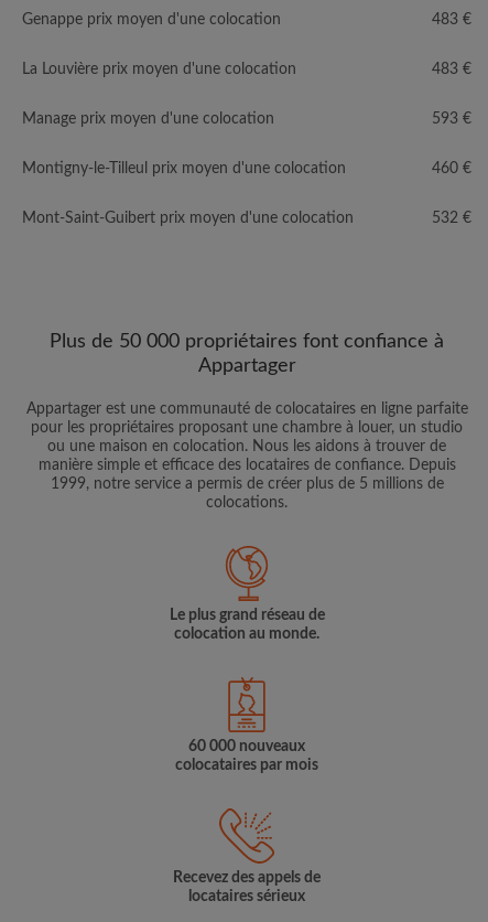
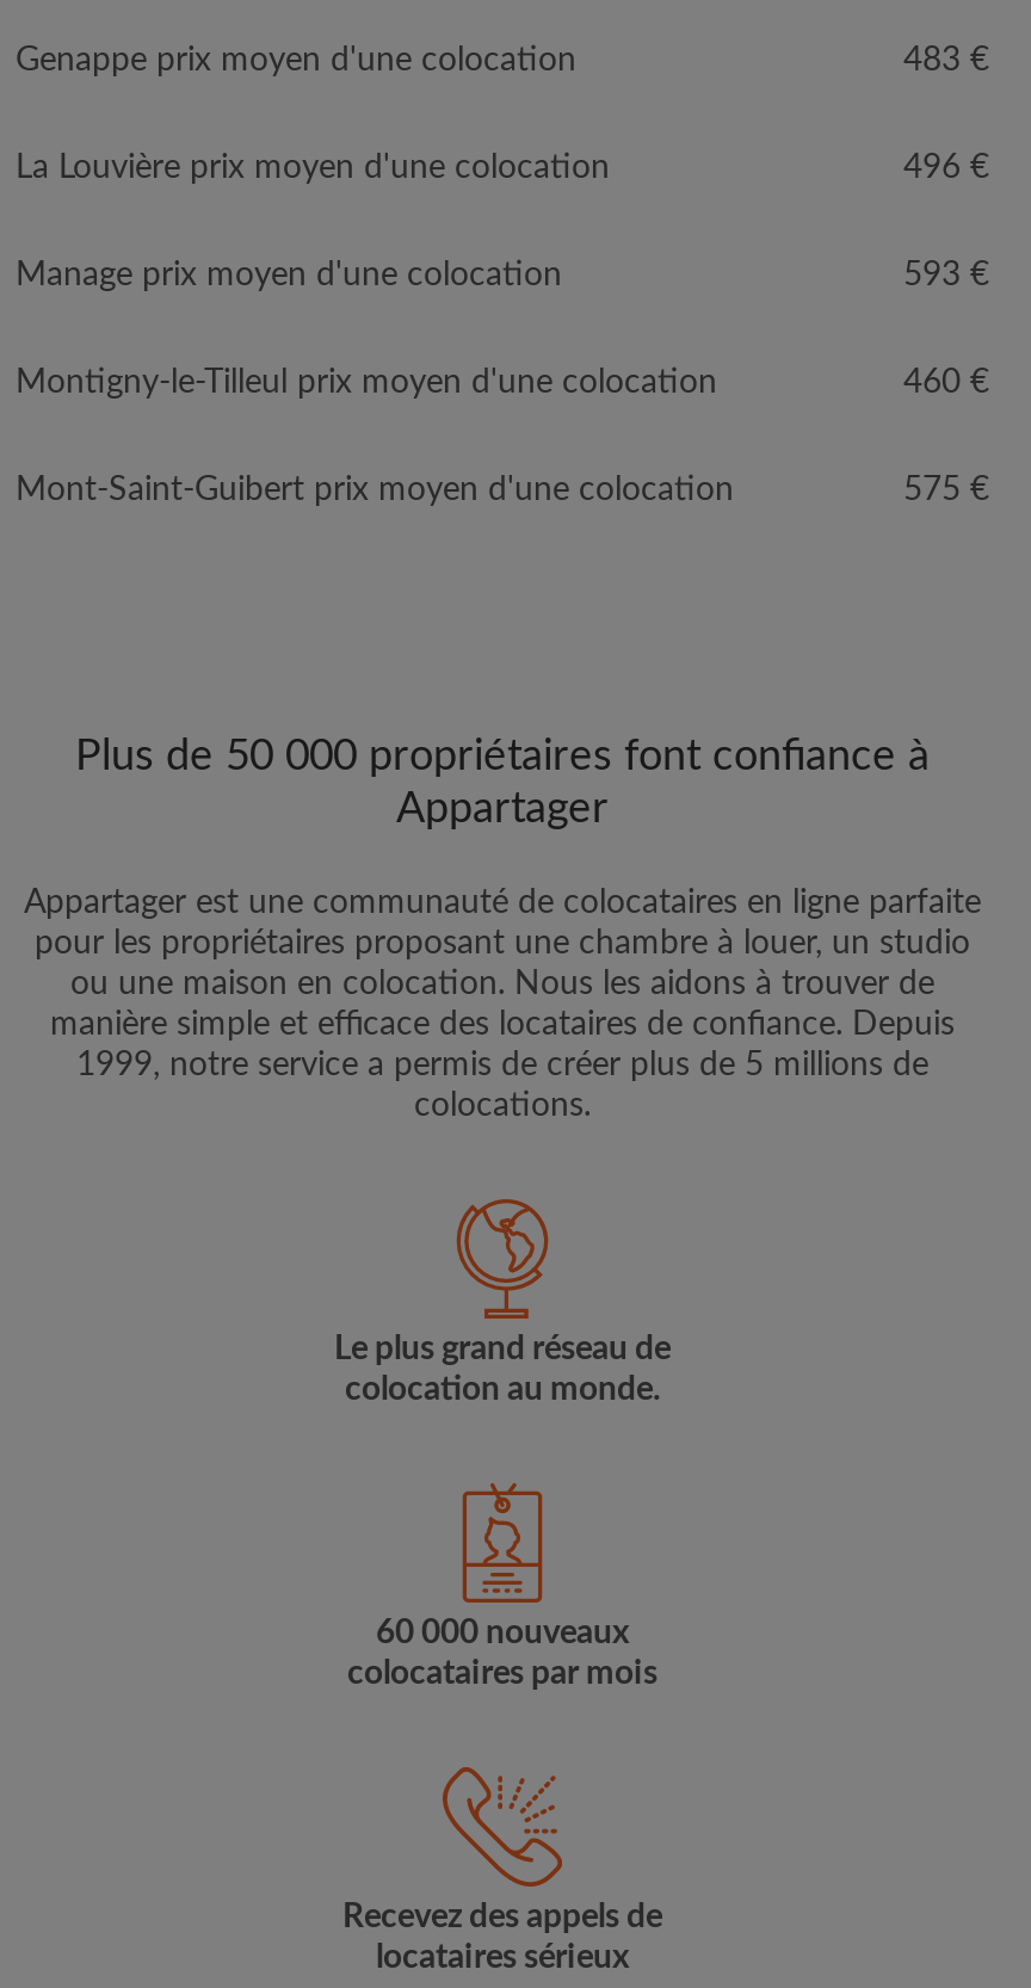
- 483 €
+ 496 €

- 532 €
+ 575 €
